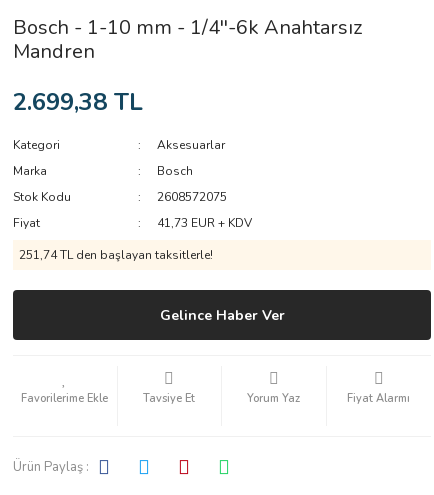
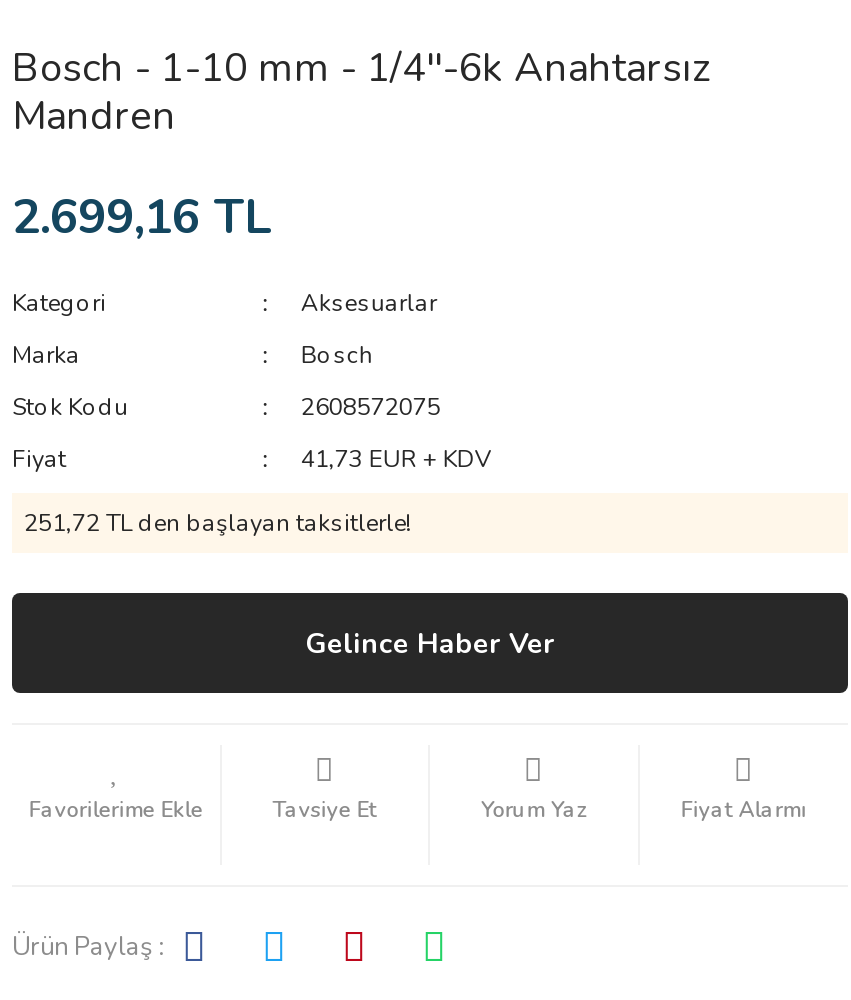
- 2.699,38 TL
+ 2.699,16 TL

- 251,74 TL den başlayan taksitlerle!
+ 251,72 TL den başlayan taksitlerle!
